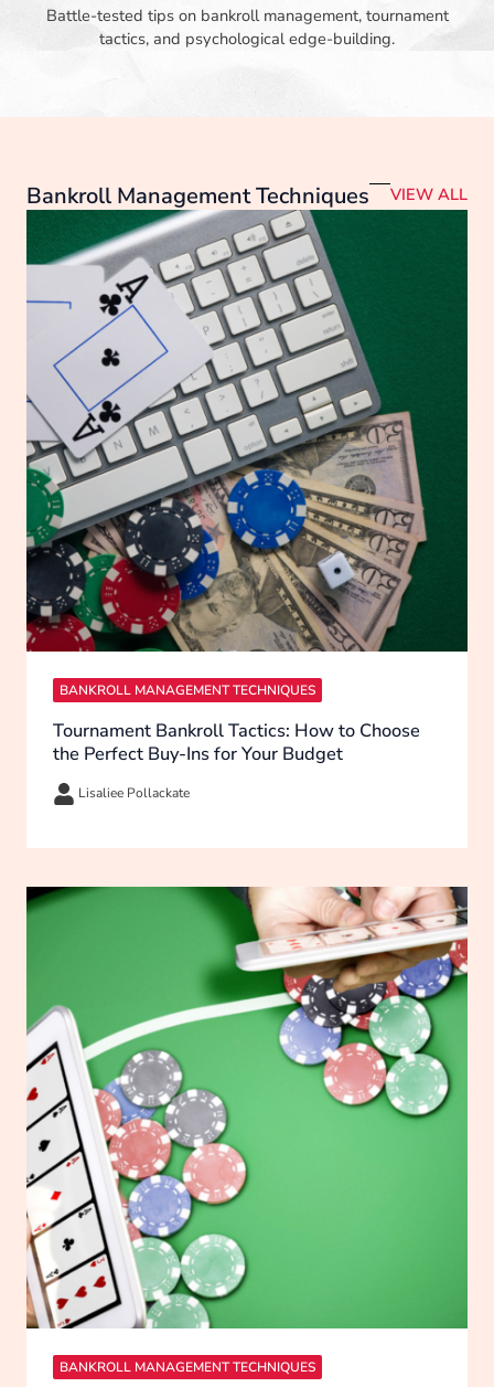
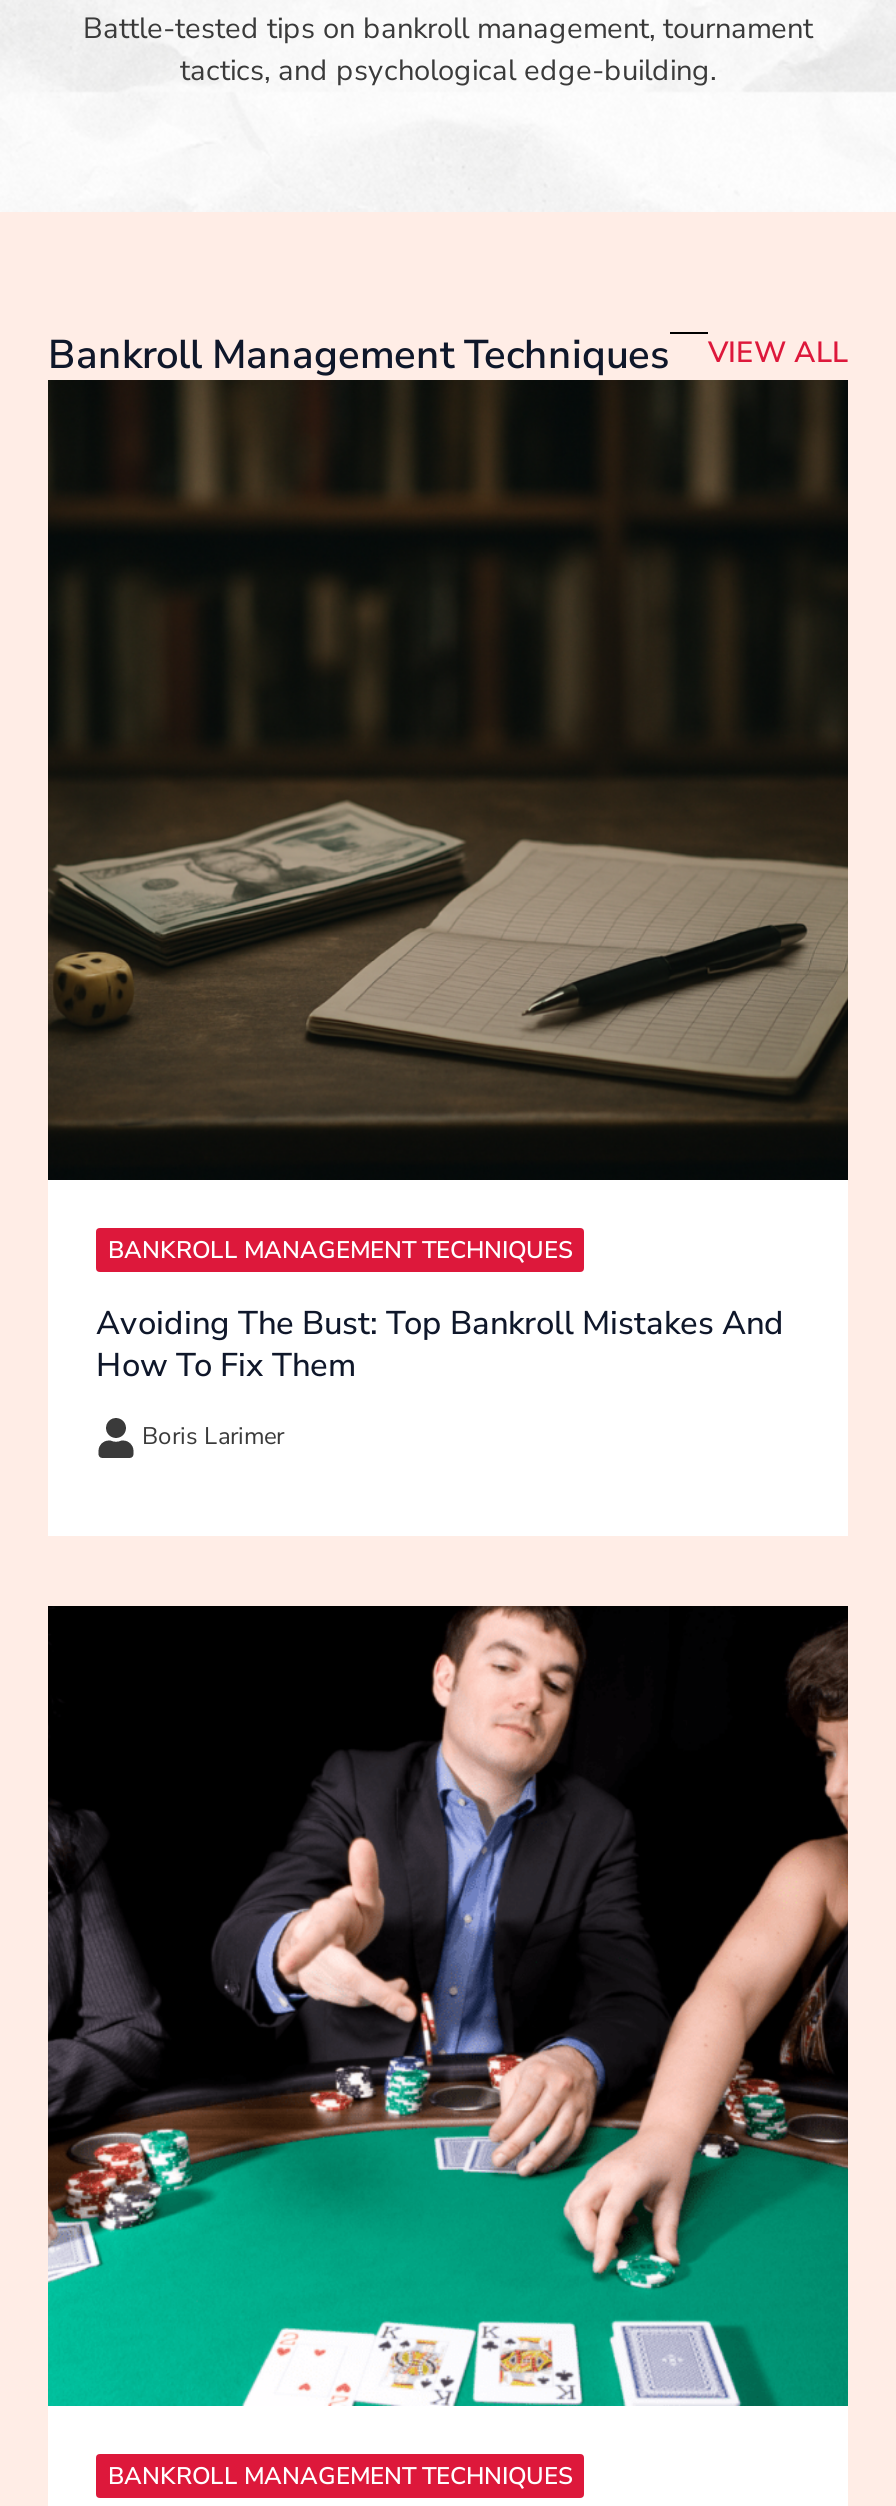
- [image]
+ [image]

- Tournament Bankroll Tactics: How to Choose
- the Perfect Buy-Ins for Your Budget
+ Avoiding The Bust: Top Bankroll Mistakes And
+ How To Fix Them

- Lisaliee Pollackate
+ Boris Larimer

- [image]
+ [image]
